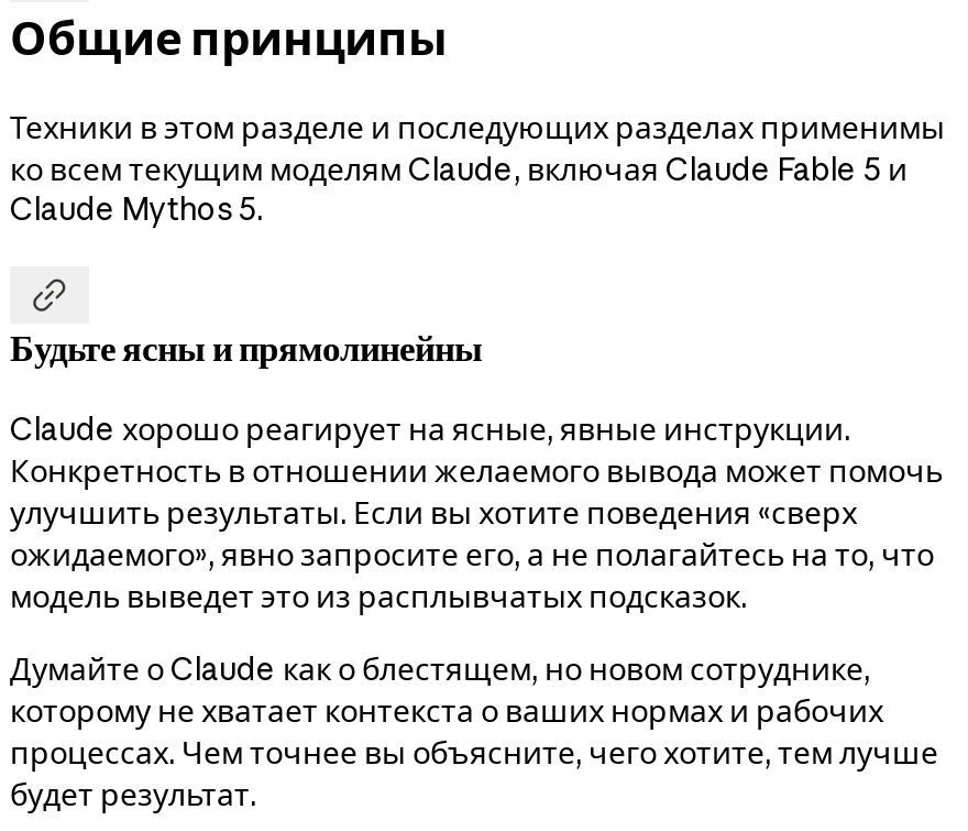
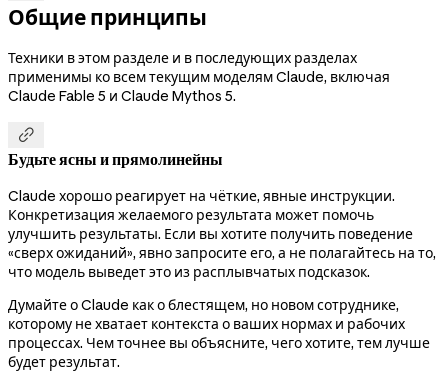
- Техники в этом разделе и последующих разделах применимы
- ко всем текущим моделям Claude, включая Claude Fable 5 и
- Claude Mythos 5.
+ Техники в этом разделе и в последующих разделах
+ применимы ко всем текущим моделям Claude, включая
+ Claude Fable 5 и Claude Mythos 5.

- Claude хорошо реагирует на ясные, явные инструкции.
- Конкретность в отношении желаемого вывода может помочь
- улучшить результаты. Если вы хотите поведения «сверх
- ожидаемого», явно запросите его, а не полагайтесь на то, что
- модель выведет это из расплывчатых подсказок.
+ Claude хорошо реагирует на чёткие, явные инструкции.
+ Конкретизация желаемого результата может помочь
+ улучшить результаты. Если вы хотите получить поведение
+ «сверх ожиданий», явно запросите его, а не полагайтесь на то,
+ что модель выведет это из расплывчатых подсказок.
